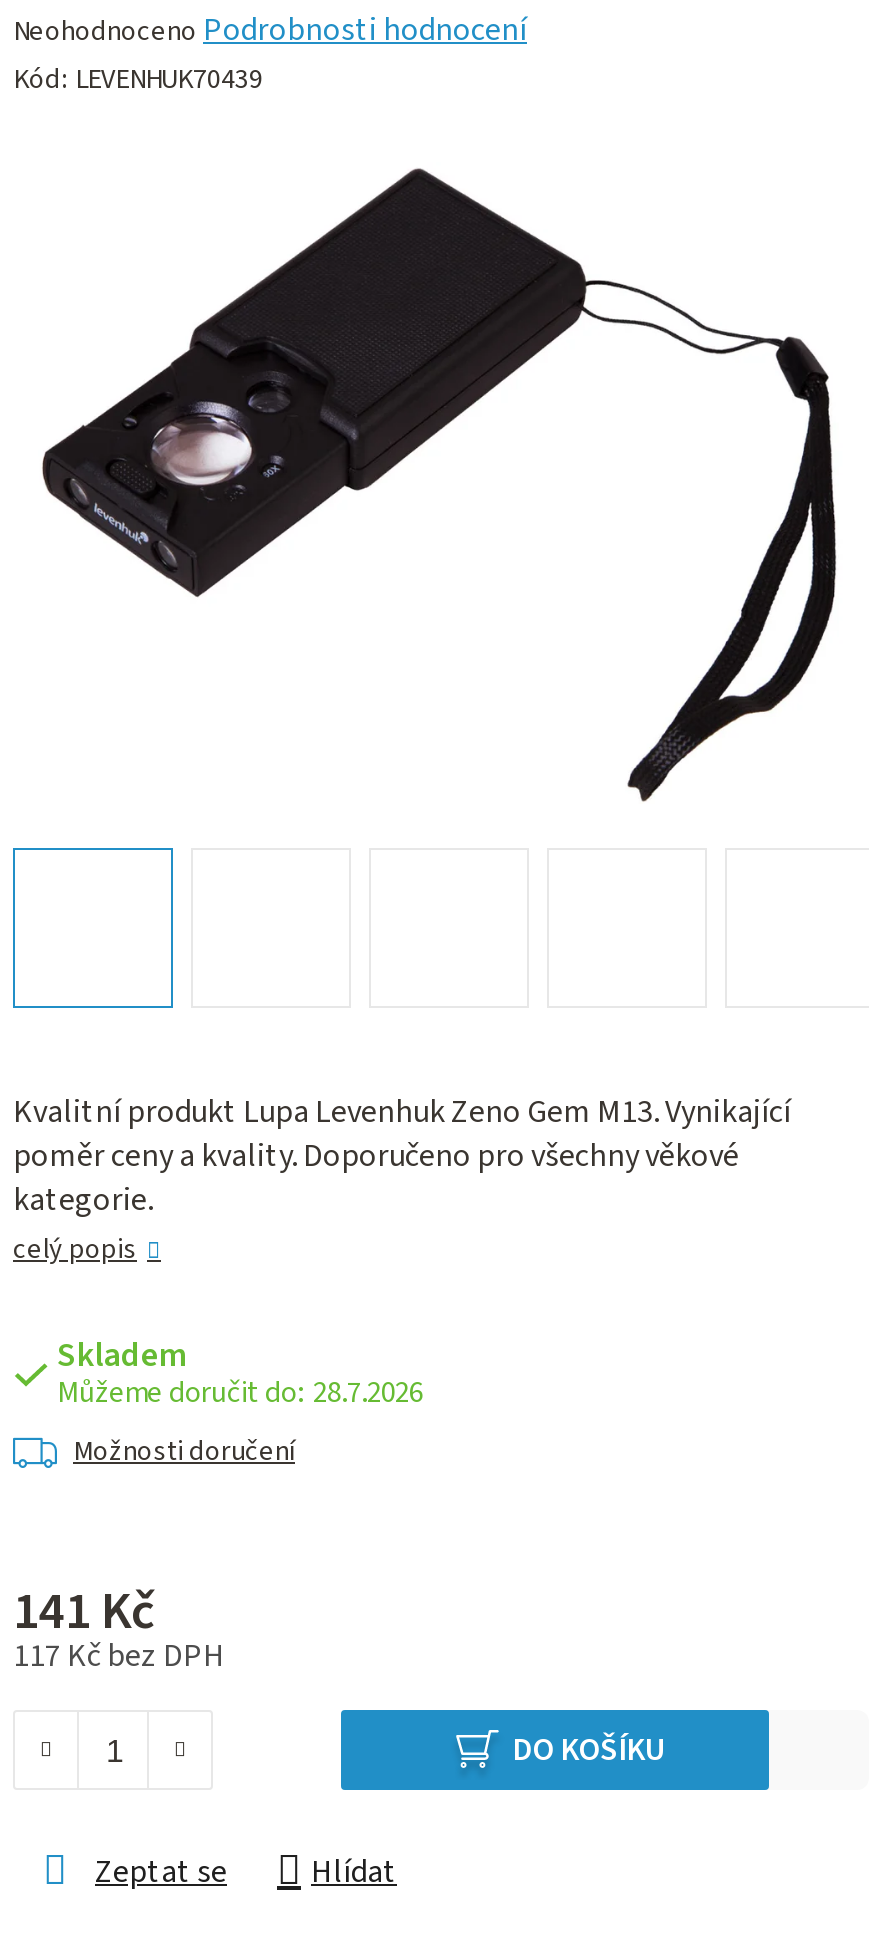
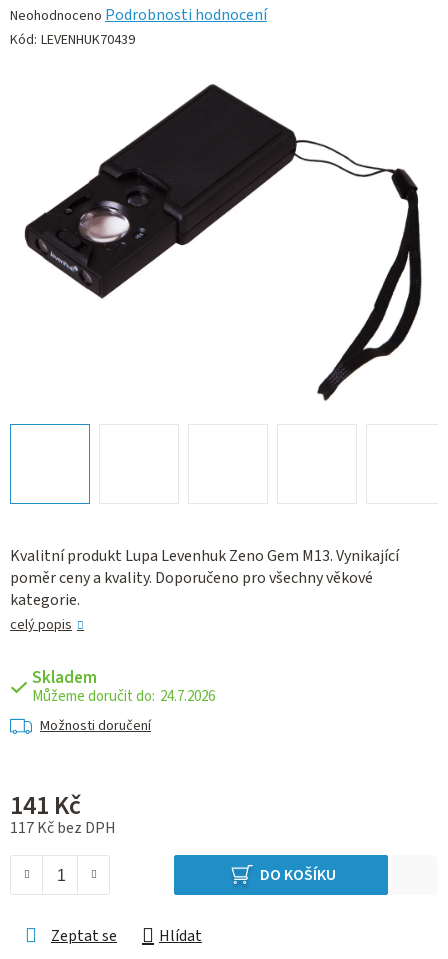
- 28.7.2026
+ 24.7.2026
